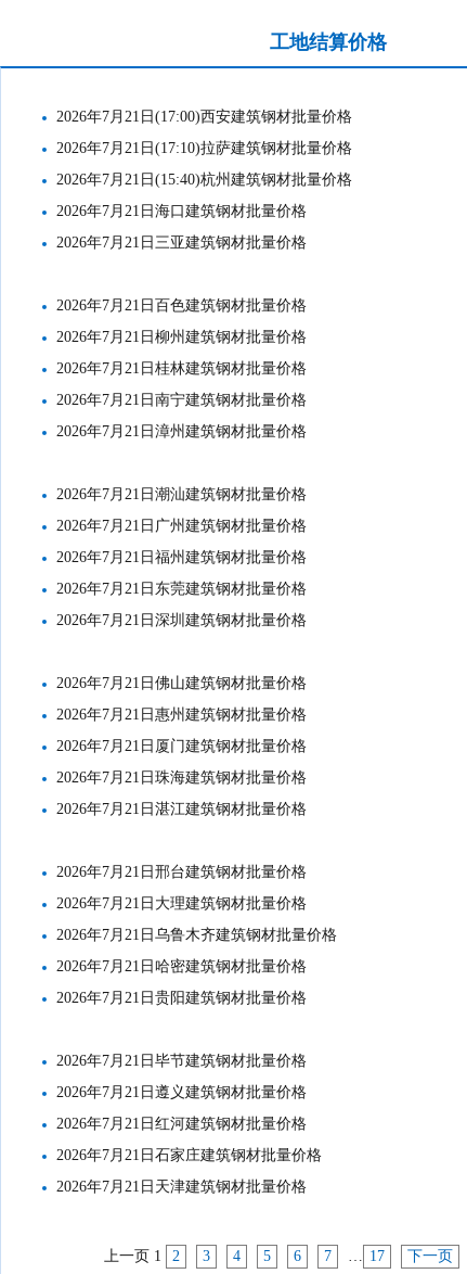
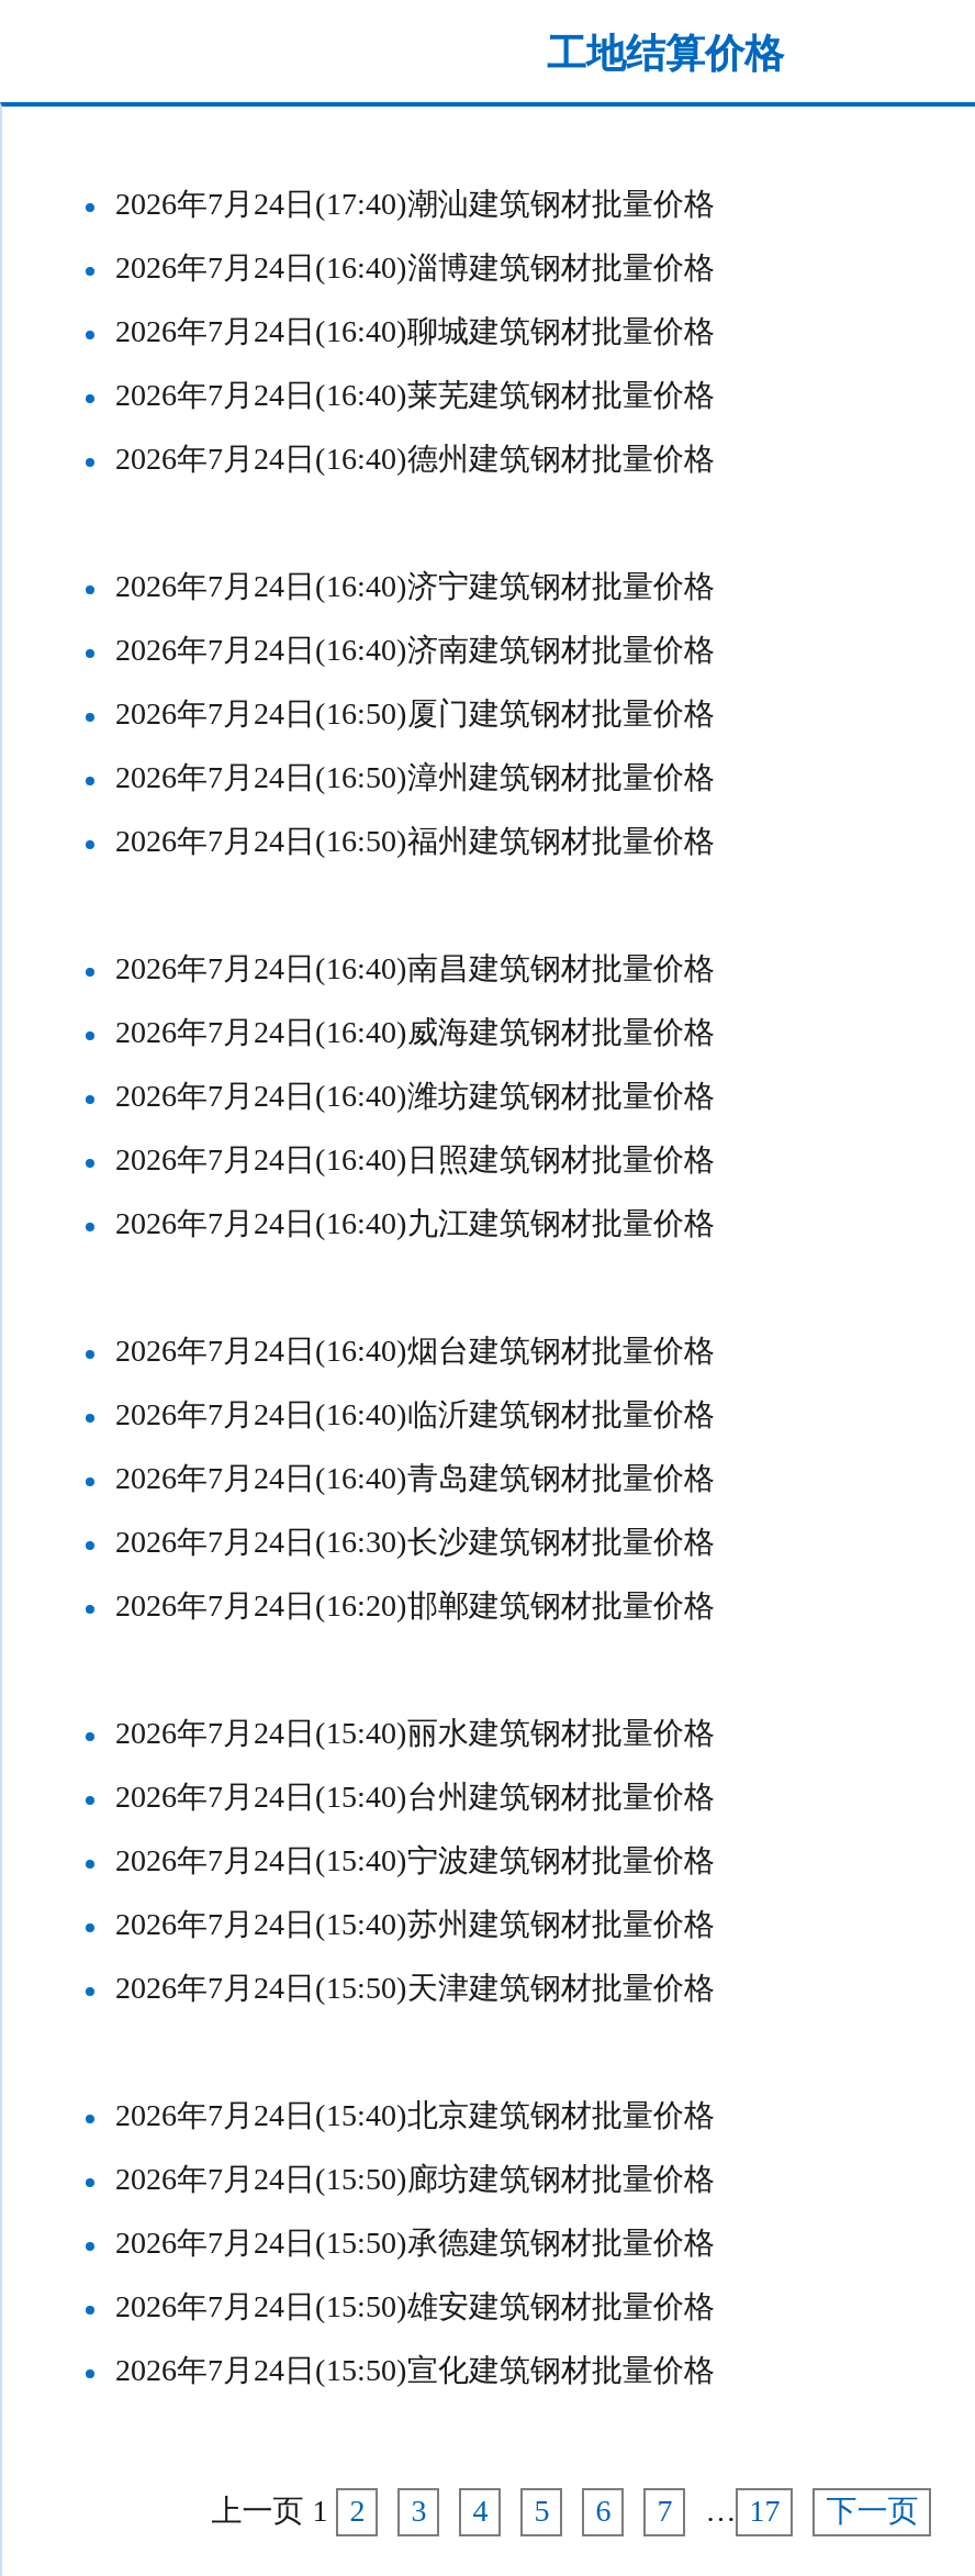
- 2026年7月21日(17:00)西安建筑钢材批量价格
+ 2026年7月24日(17:40)潮汕建筑钢材批量价格

- 2026年7月21日(17:10)拉萨建筑钢材批量价格
+ 2026年7月24日(16:40)淄博建筑钢材批量价格

- 2026年7月21日(15:40)杭州建筑钢材批量价格
+ 2026年7月24日(16:40)聊城建筑钢材批量价格

- 2026年7月21日海口建筑钢材批量价格
+ 2026年7月24日(16:40)莱芜建筑钢材批量价格

- 2026年7月21日三亚建筑钢材批量价格
+ 2026年7月24日(16:40)德州建筑钢材批量价格

- 2026年7月21日百色建筑钢材批量价格
+ 2026年7月24日(16:40)济宁建筑钢材批量价格

- 2026年7月21日柳州建筑钢材批量价格
+ 2026年7月24日(16:40)济南建筑钢材批量价格

- 2026年7月21日桂林建筑钢材批量价格
+ 2026年7月24日(16:50)厦门建筑钢材批量价格

- 2026年7月21日南宁建筑钢材批量价格
+ 2026年7月24日(16:50)漳州建筑钢材批量价格

- 2026年7月21日漳州建筑钢材批量价格
+ 2026年7月24日(16:50)福州建筑钢材批量价格

- 2026年7月21日潮汕建筑钢材批量价格
+ 2026年7月24日(16:40)南昌建筑钢材批量价格

- 2026年7月21日广州建筑钢材批量价格
+ 2026年7月24日(16:40)威海建筑钢材批量价格

- 2026年7月21日福州建筑钢材批量价格
+ 2026年7月24日(16:40)潍坊建筑钢材批量价格

- 2026年7月21日东莞建筑钢材批量价格
+ 2026年7月24日(16:40)日照建筑钢材批量价格

- 2026年7月21日深圳建筑钢材批量价格
+ 2026年7月24日(16:40)九江建筑钢材批量价格

- 2026年7月21日佛山建筑钢材批量价格
+ 2026年7月24日(16:40)烟台建筑钢材批量价格

- 2026年7月21日惠州建筑钢材批量价格
+ 2026年7月24日(16:40)临沂建筑钢材批量价格

- 2026年7月21日厦门建筑钢材批量价格
+ 2026年7月24日(16:40)青岛建筑钢材批量价格

- 2026年7月21日珠海建筑钢材批量价格
+ 2026年7月24日(16:30)长沙建筑钢材批量价格

- 2026年7月21日湛江建筑钢材批量价格
+ 2026年7月24日(16:20)邯郸建筑钢材批量价格

- 2026年7月21日邢台建筑钢材批量价格
+ 2026年7月24日(15:40)丽水建筑钢材批量价格

- 2026年7月21日大理建筑钢材批量价格
+ 2026年7月24日(15:40)台州建筑钢材批量价格

- 2026年7月21日乌鲁木齐建筑钢材批量价格
+ 2026年7月24日(15:40)宁波建筑钢材批量价格

- 2026年7月21日哈密建筑钢材批量价格
+ 2026年7月24日(15:40)苏州建筑钢材批量价格

- 2026年7月21日贵阳建筑钢材批量价格
+ 2026年7月24日(15:50)天津建筑钢材批量价格

- 2026年7月21日毕节建筑钢材批量价格
+ 2026年7月24日(15:40)北京建筑钢材批量价格

- 2026年7月21日遵义建筑钢材批量价格
+ 2026年7月24日(15:50)廊坊建筑钢材批量价格

- 2026年7月21日红河建筑钢材批量价格
+ 2026年7月24日(15:50)承德建筑钢材批量价格

- 2026年7月21日石家庄建筑钢材批量价格
+ 2026年7月24日(15:50)雄安建筑钢材批量价格

- 2026年7月21日天津建筑钢材批量价格
+ 2026年7月24日(15:50)宣化建筑钢材批量价格
